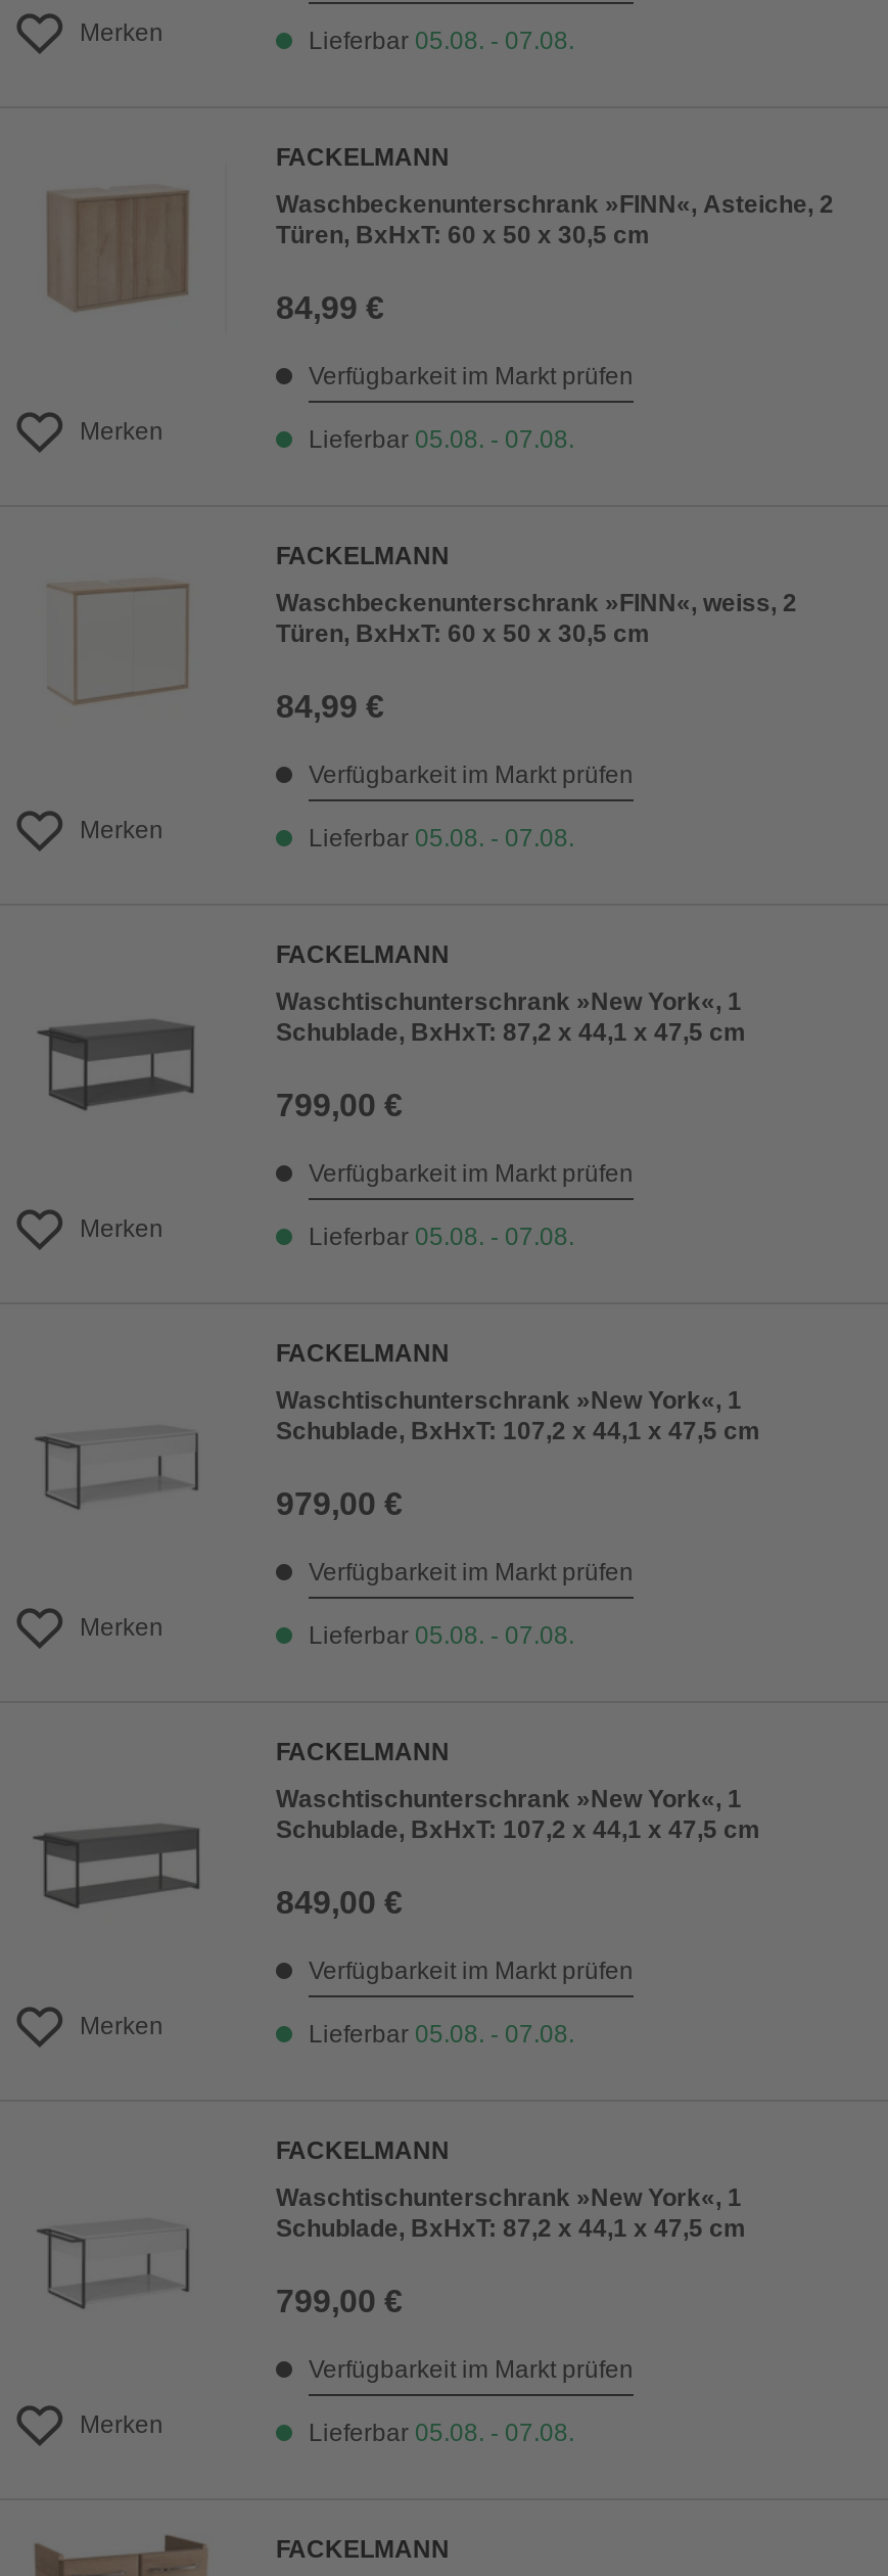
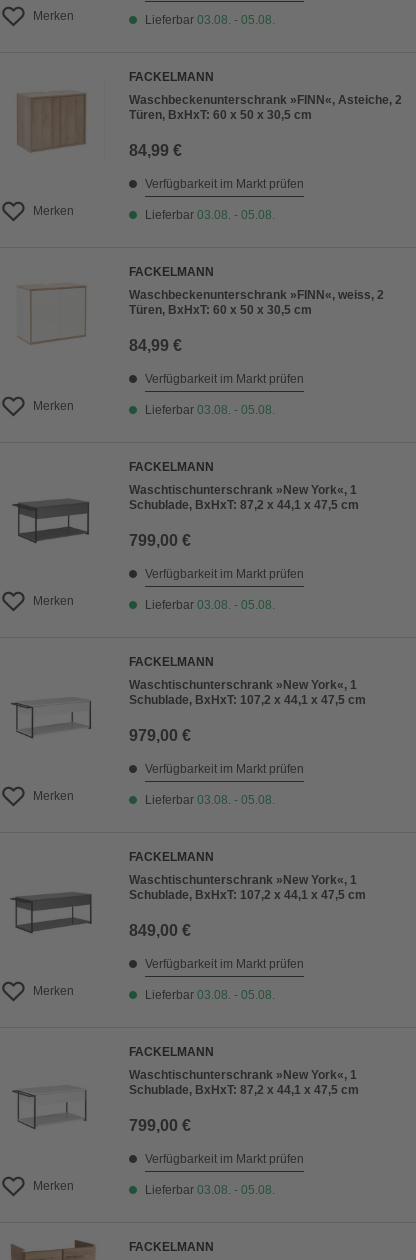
- Lieferbar 05.08. - 07.08.
+ Lieferbar 03.08. - 05.08.

- Lieferbar 05.08. - 07.08.
+ Lieferbar 03.08. - 05.08.

- Lieferbar 05.08. - 07.08.
+ Lieferbar 03.08. - 05.08.

- Lieferbar 05.08. - 07.08.
+ Lieferbar 03.08. - 05.08.

- Lieferbar 05.08. - 07.08.
+ Lieferbar 03.08. - 05.08.

- Lieferbar 05.08. - 07.08.
+ Lieferbar 03.08. - 05.08.

- Lieferbar 05.08. - 07.08.
+ Lieferbar 03.08. - 05.08.
